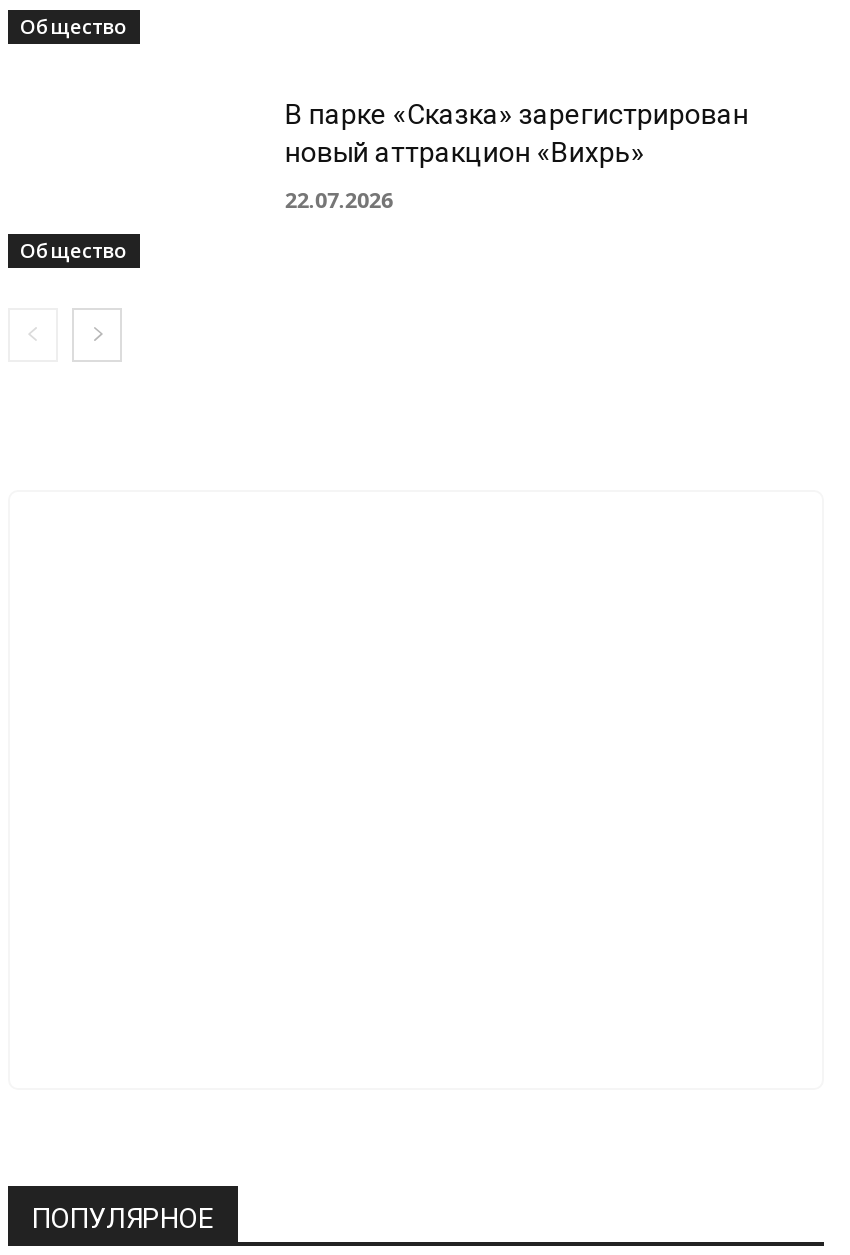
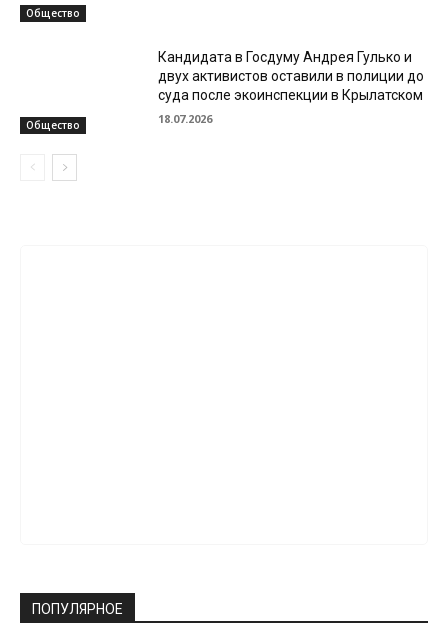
- В парке «Сказка» зарегистрирован
- новый аттракцион «Вихрь»
+ Кандидата в Госдуму Андрея Гулько и
+ двух активистов оставили в полиции до
+ суда после экоинспекции в Крылатском

- 22.07.2026
+ 18.07.2026
